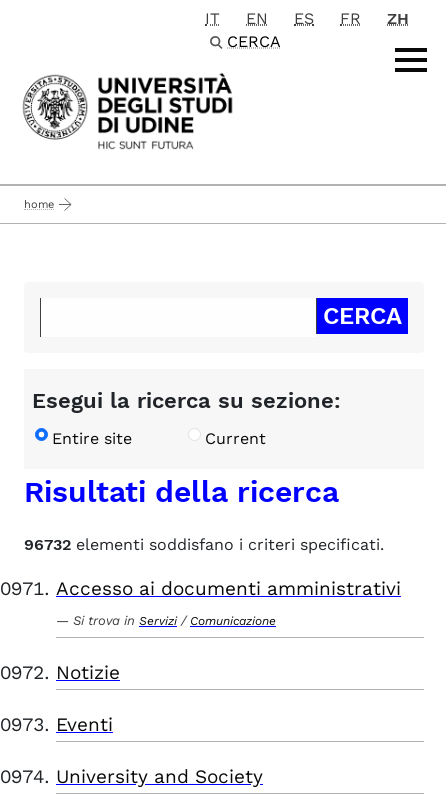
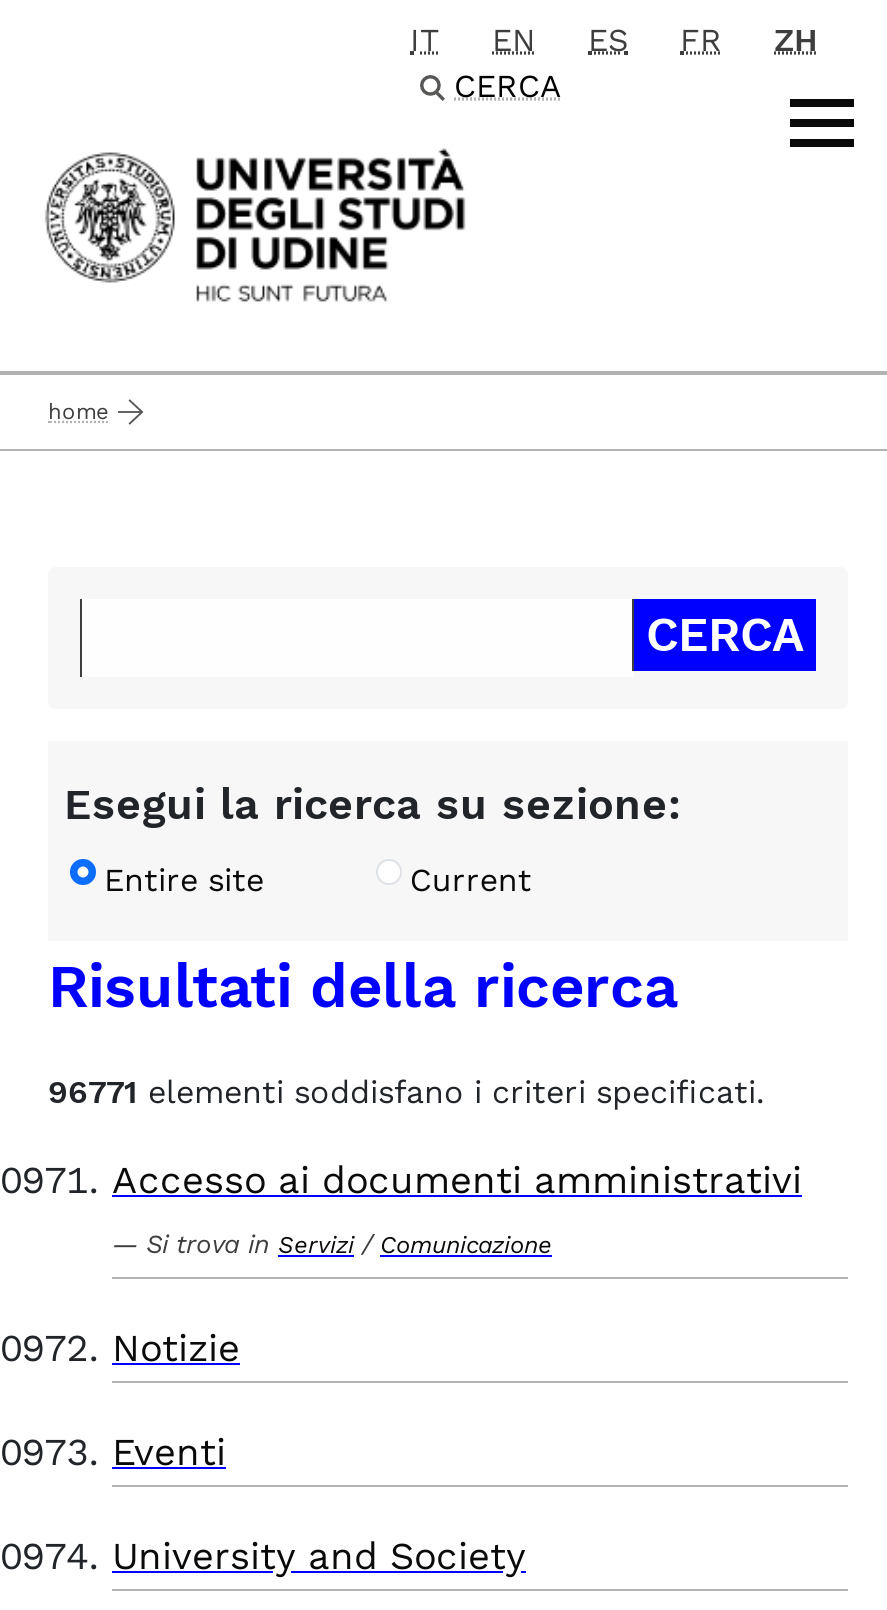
- 96732 elementi soddisfano i criteri specificati.
+ 96771 elementi soddisfano i criteri specificati.
